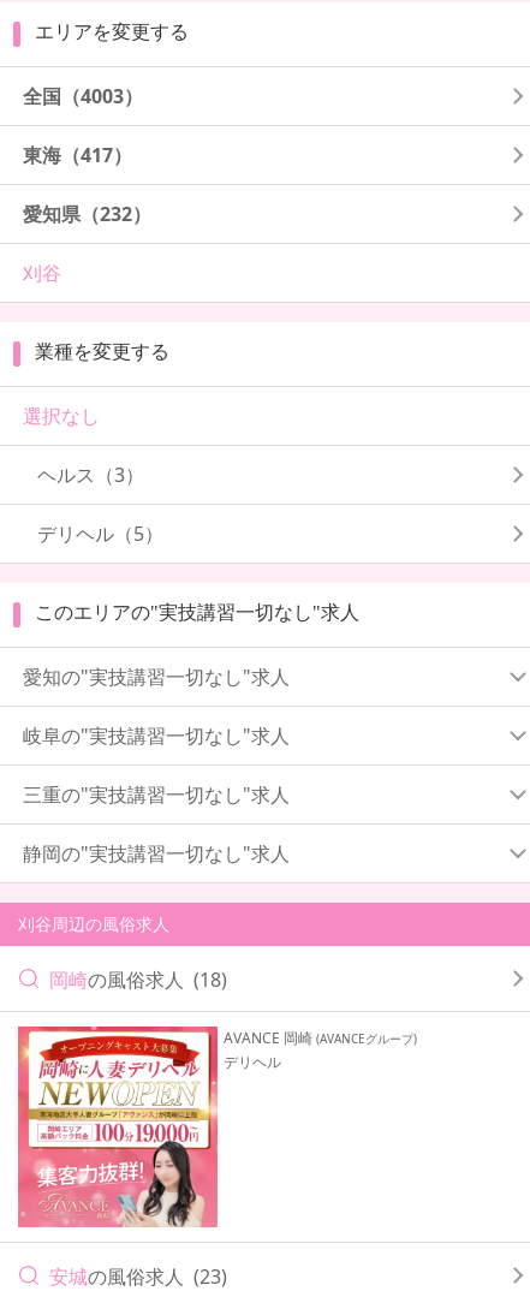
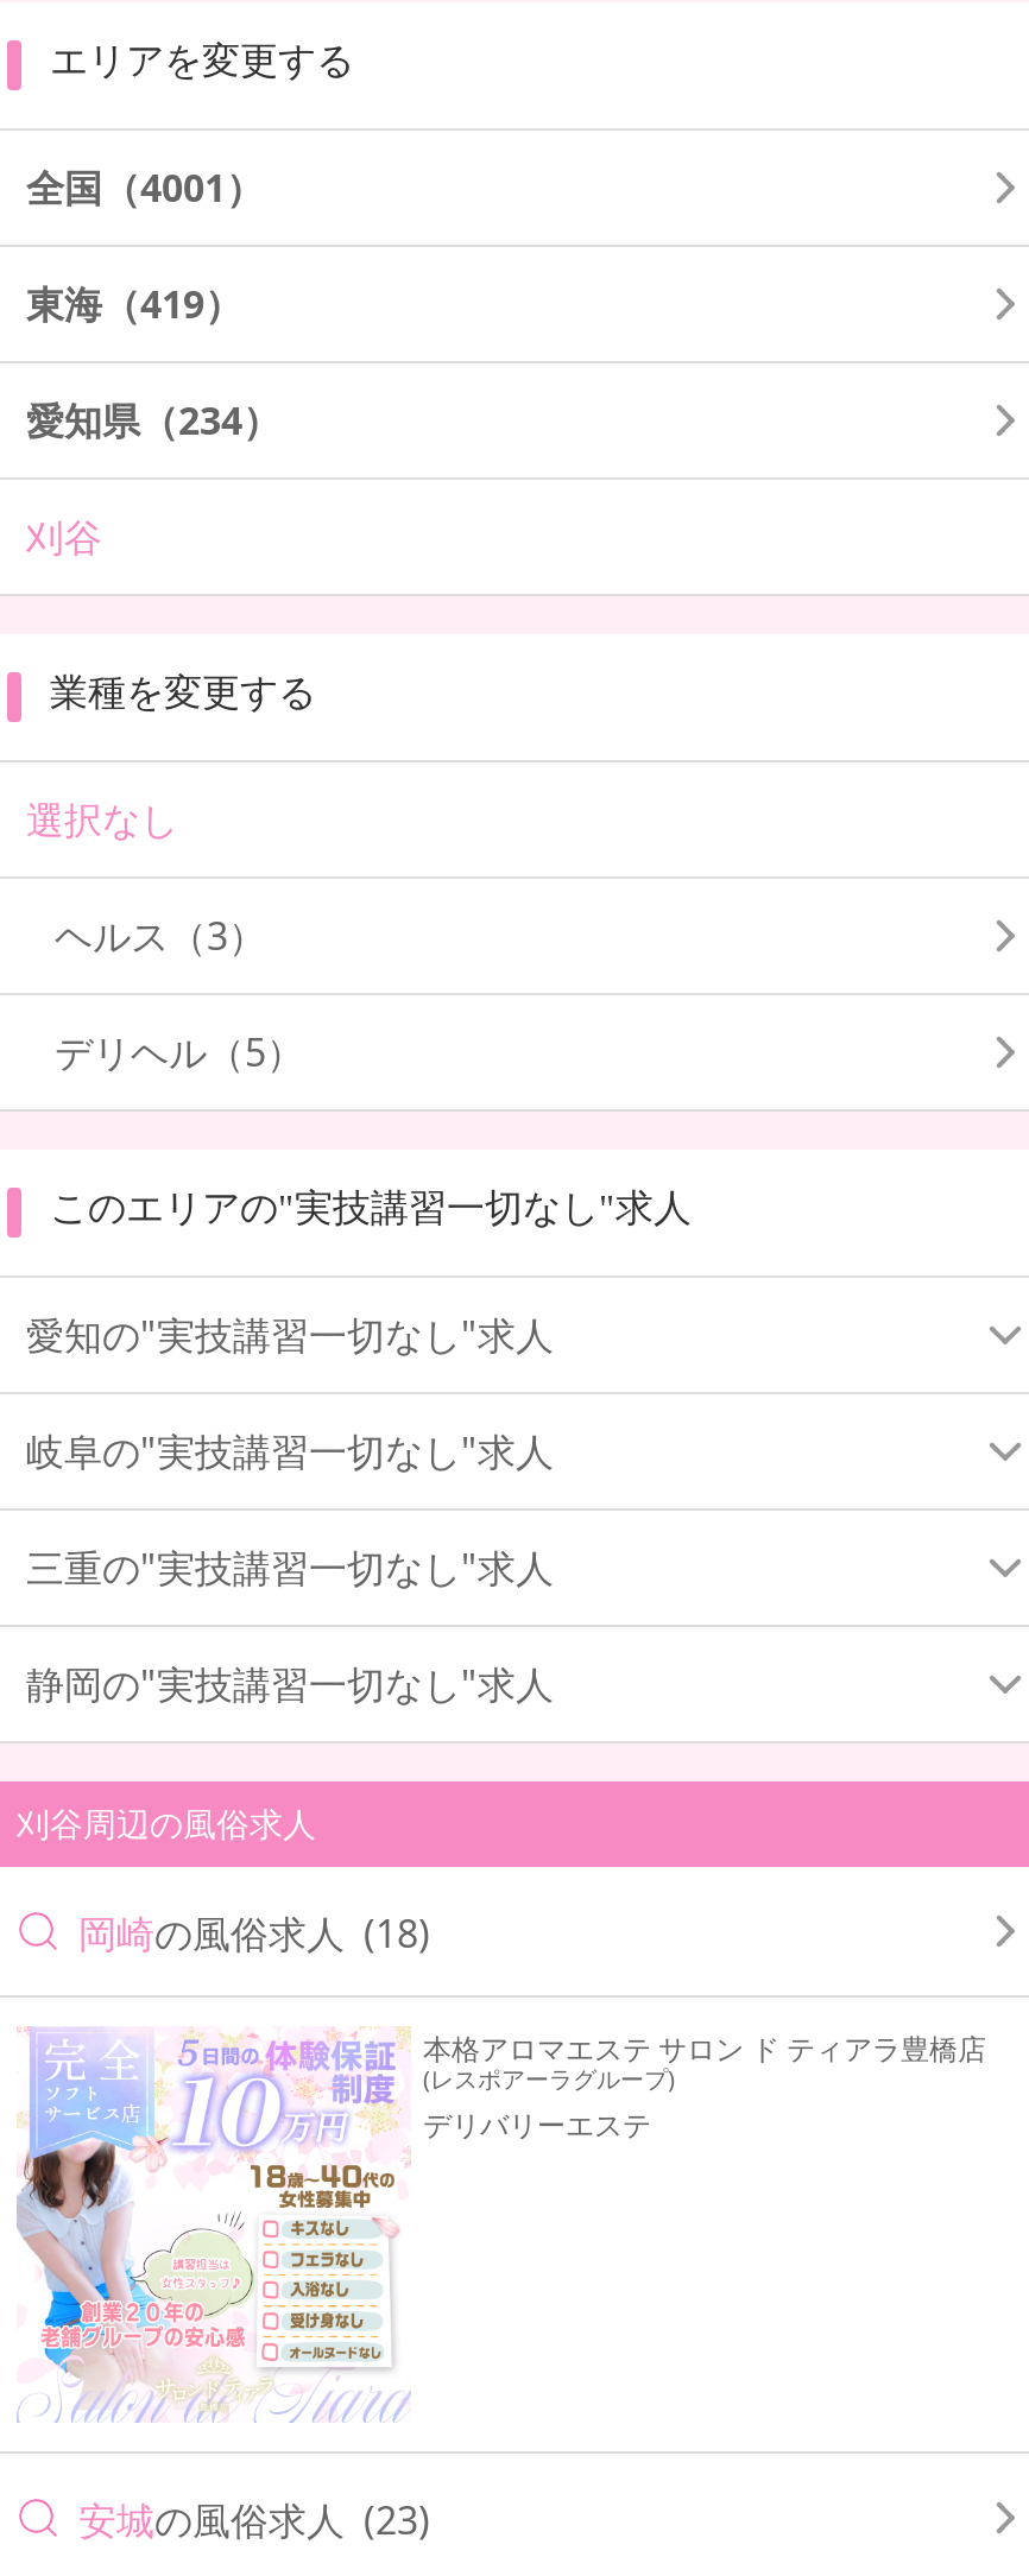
- 全国（4003）
+ 全国（4001）

- 東海（417）
+ 東海（419）

- 愛知県（232）
+ 愛知県（234）

- [image]
- AVANCE 岡崎(AVANCEグループ)
- デリヘル
+ [image]
+ 本格アロマエステ サロン ド ティアラ豊橋店
+ (レスポアーラグループ)
+ デリバリーエステ
